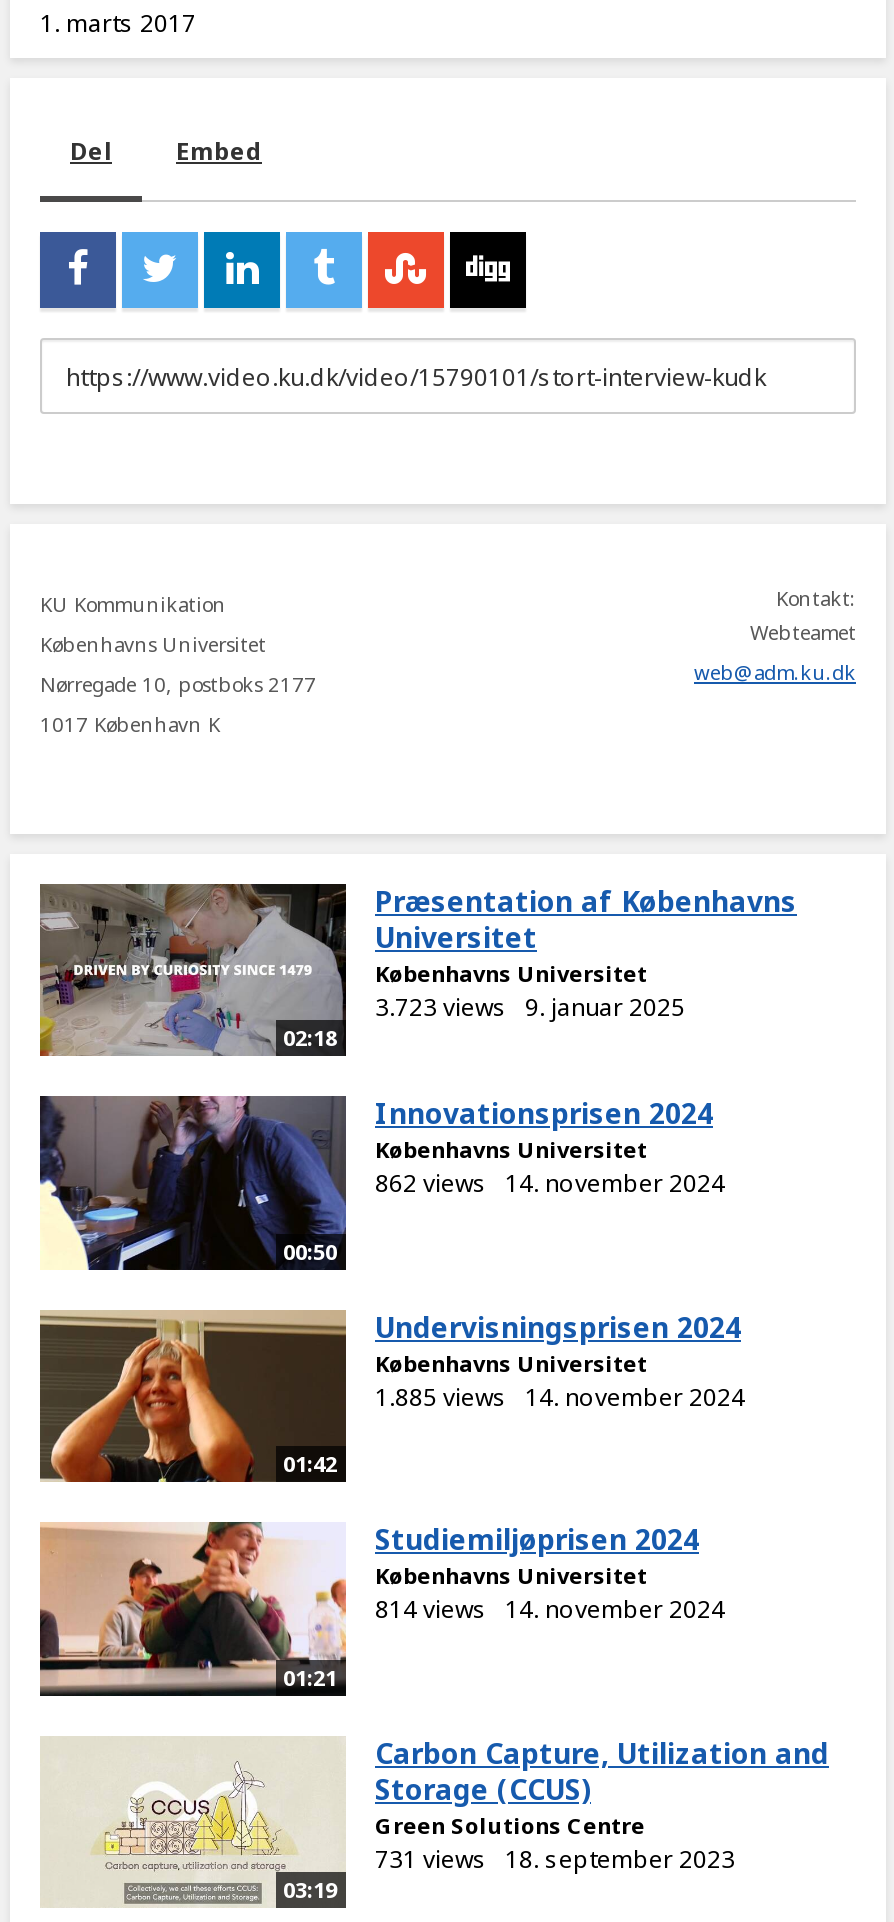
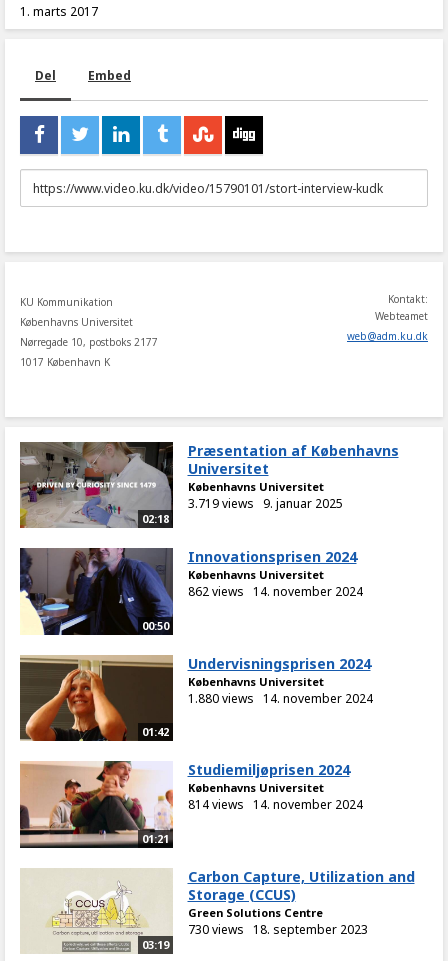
- 3.723 views 9. januar 2025
+ 3.719 views 9. januar 2025

- 1.885 views 14. november 2024
+ 1.880 views 14. november 2024

- 731 views 18. september 2023
+ 730 views 18. september 2023
